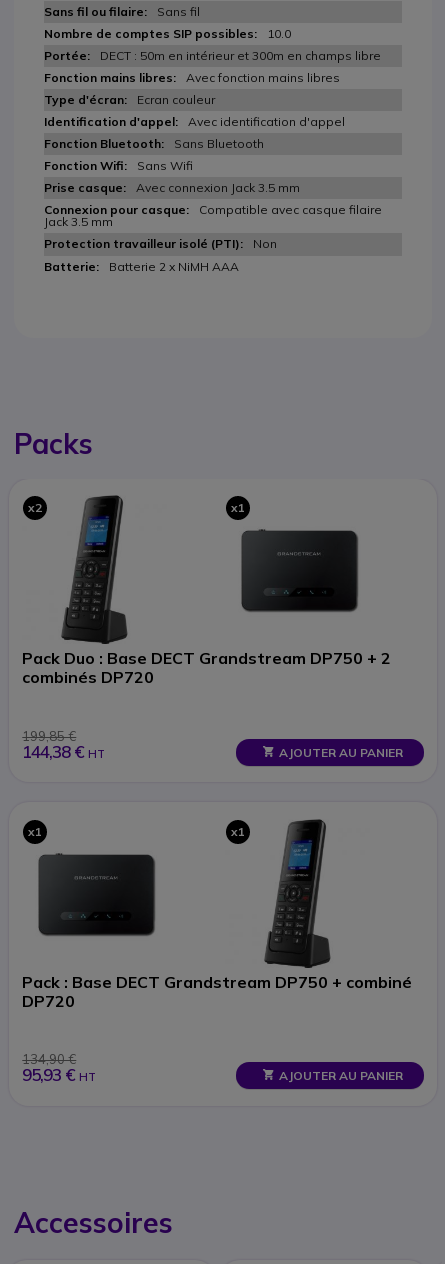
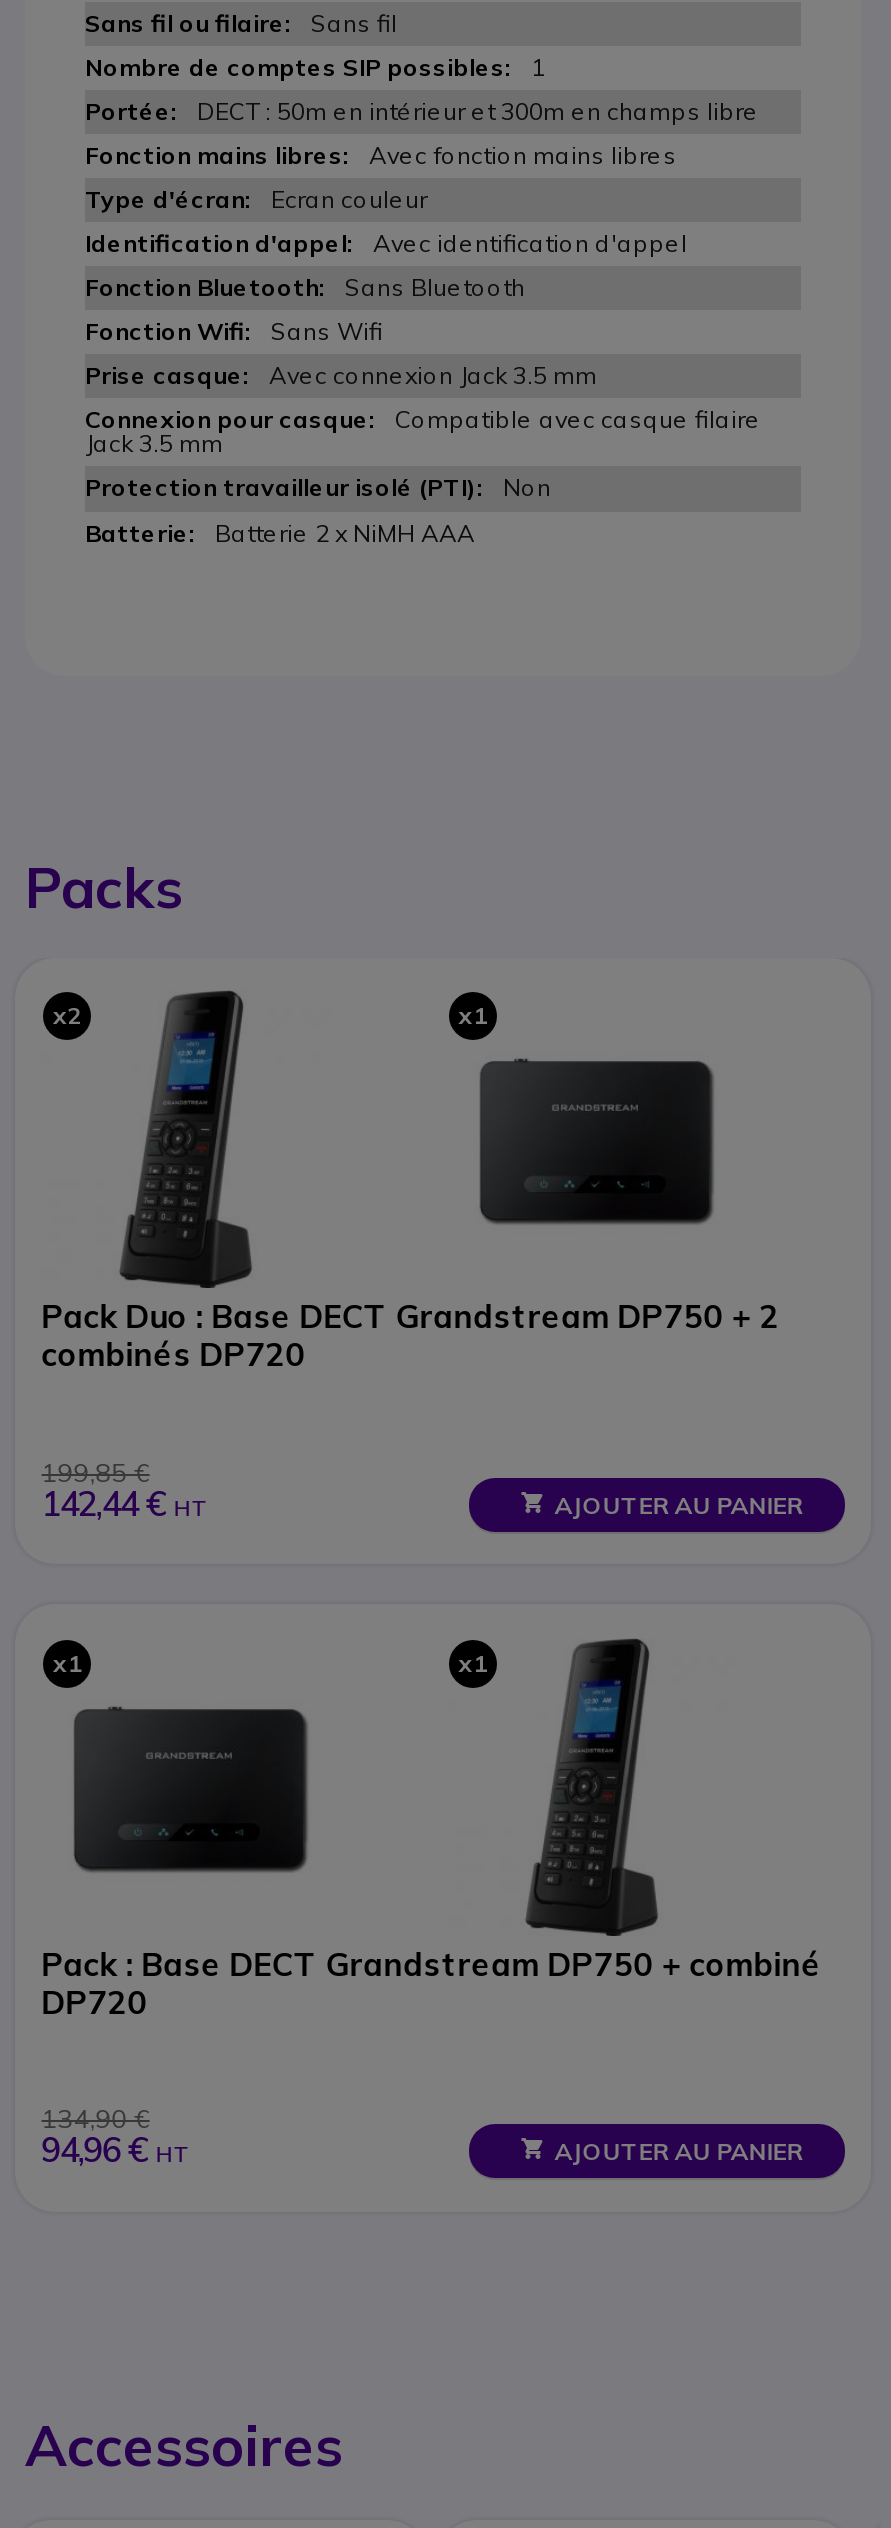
- 10.0
+ 1

- 144,38 € HT
+ 142,44 € HT

- 95,93 € HT
+ 94,96 € HT
